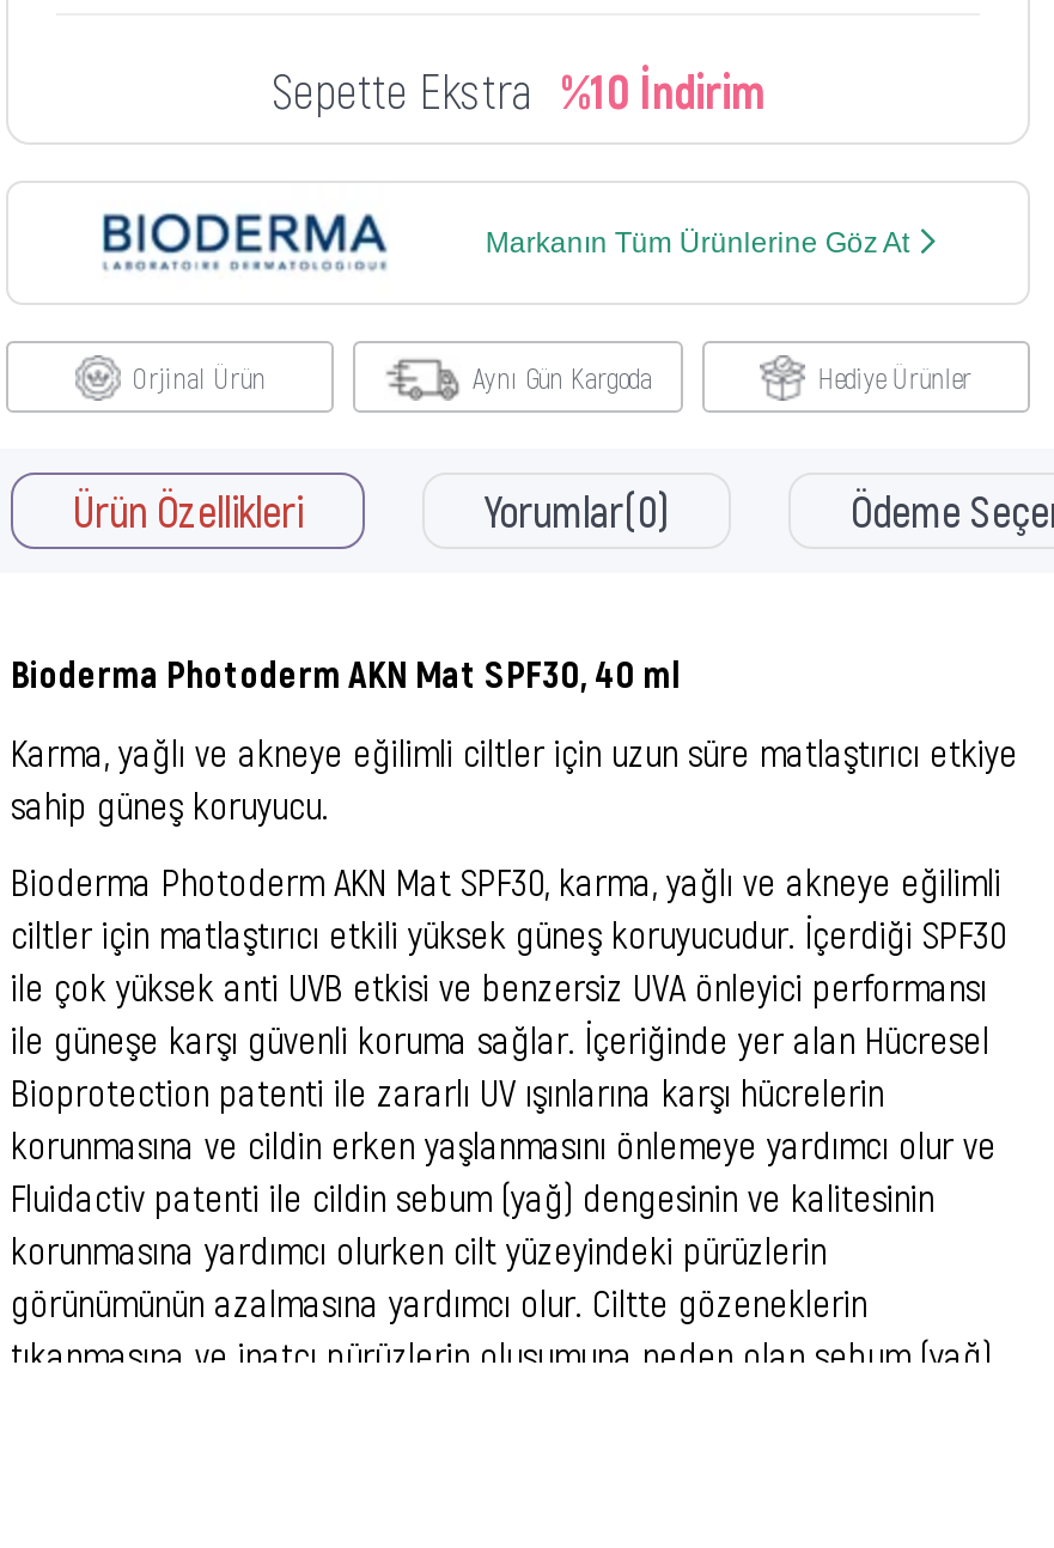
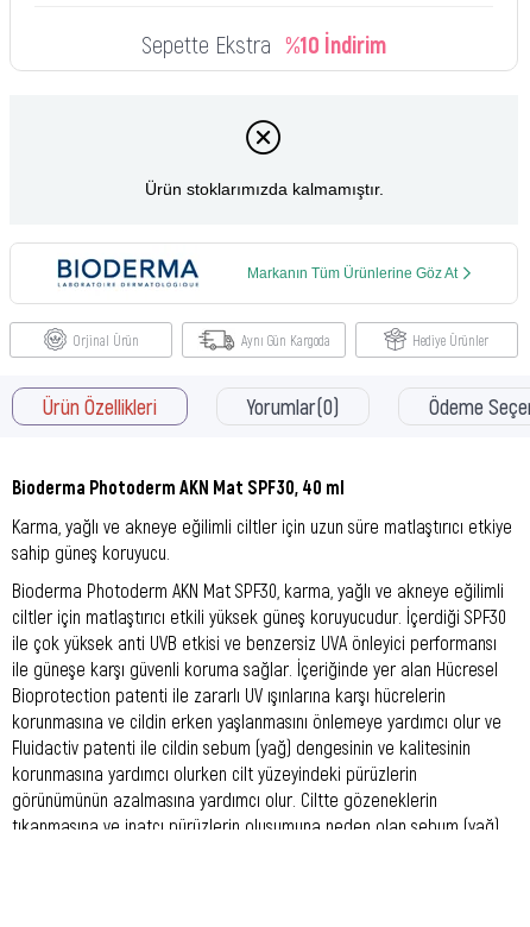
+ [image]
+ Ürün stoklarımızda kalmamıştır.
